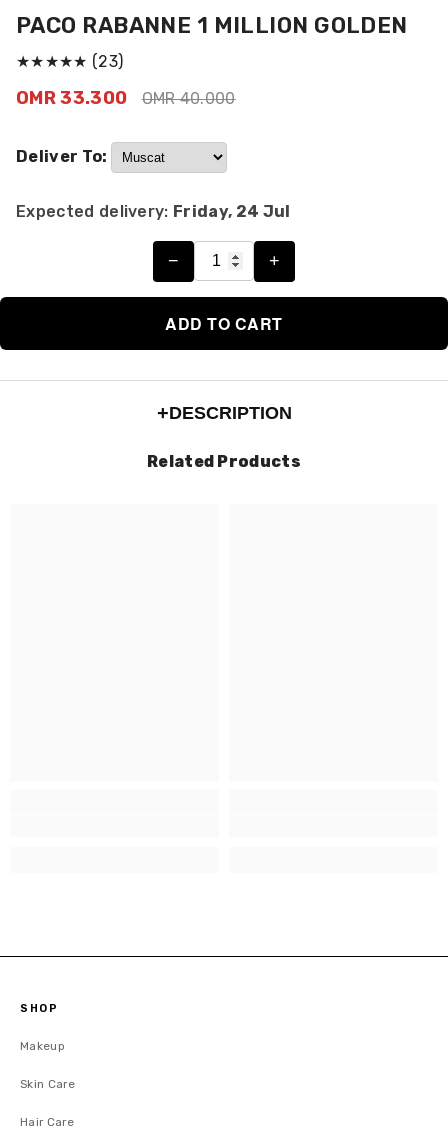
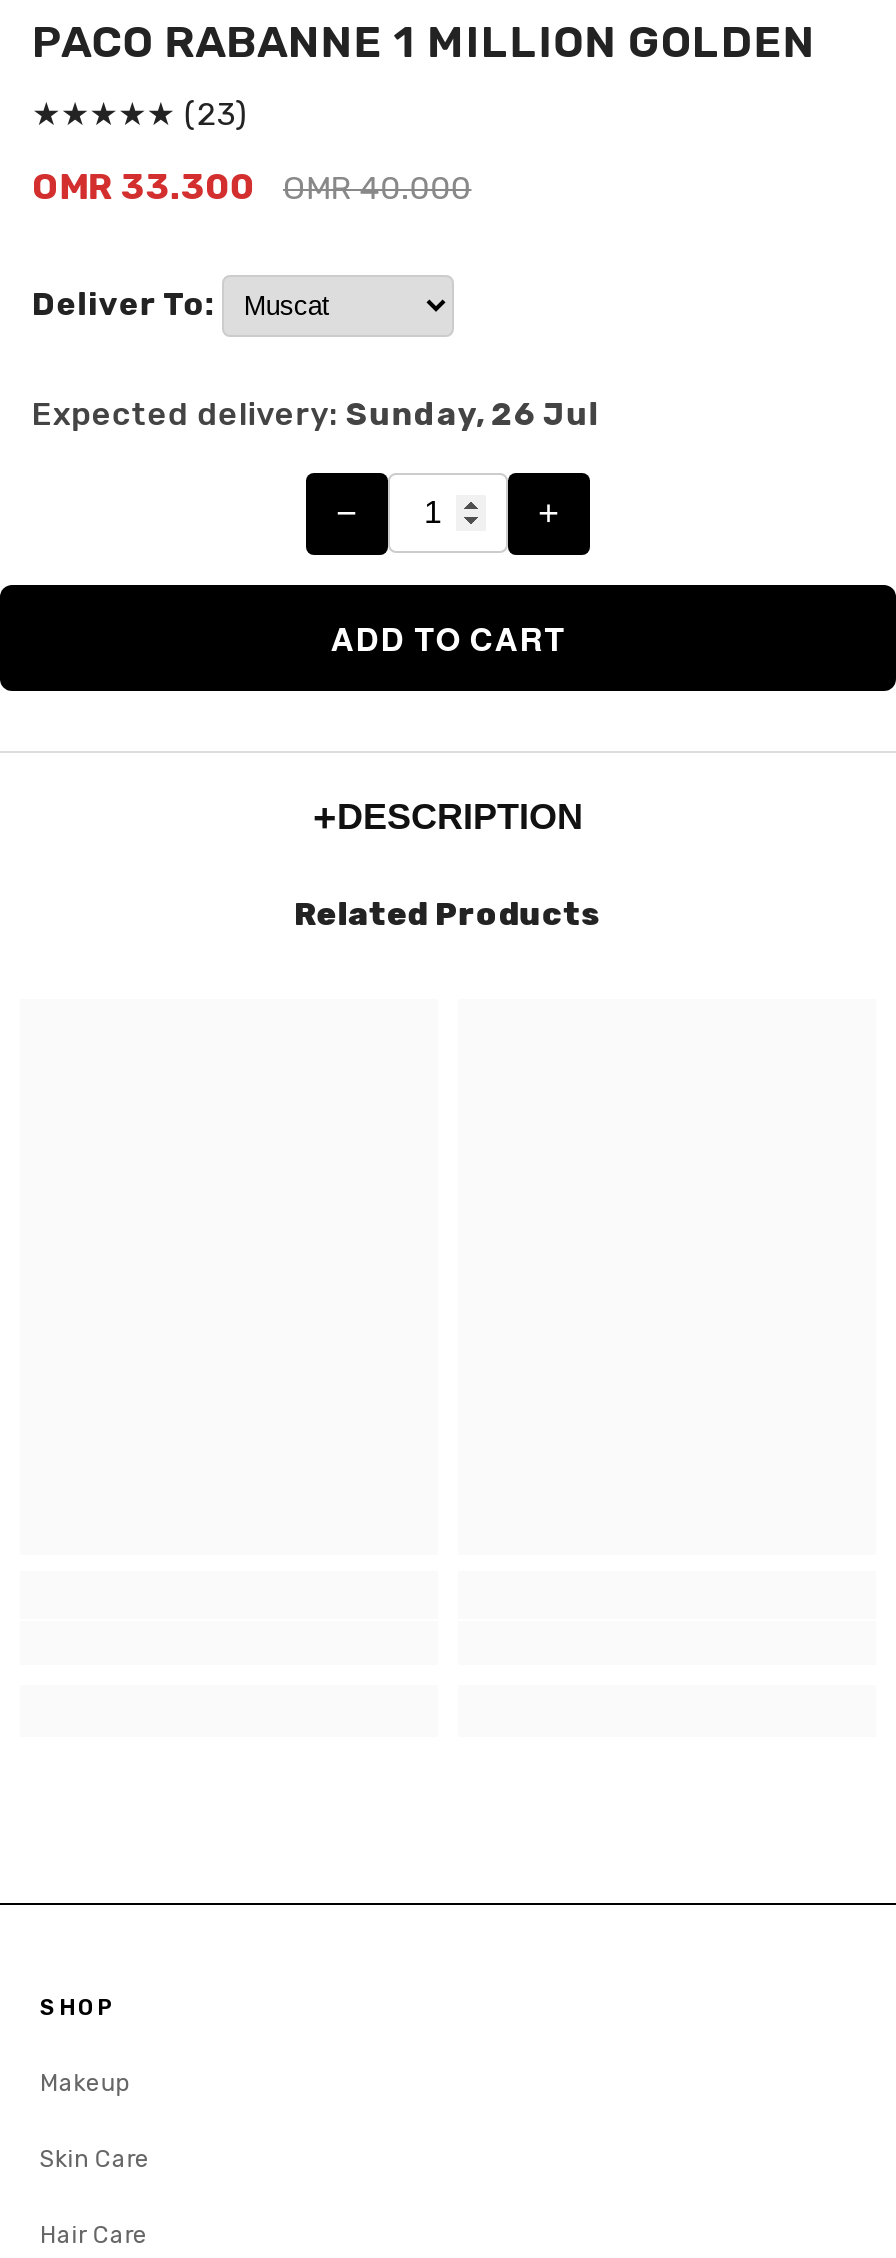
- Expected delivery: Friday, 24 Jul
+ Expected delivery: Sunday, 26 Jul
